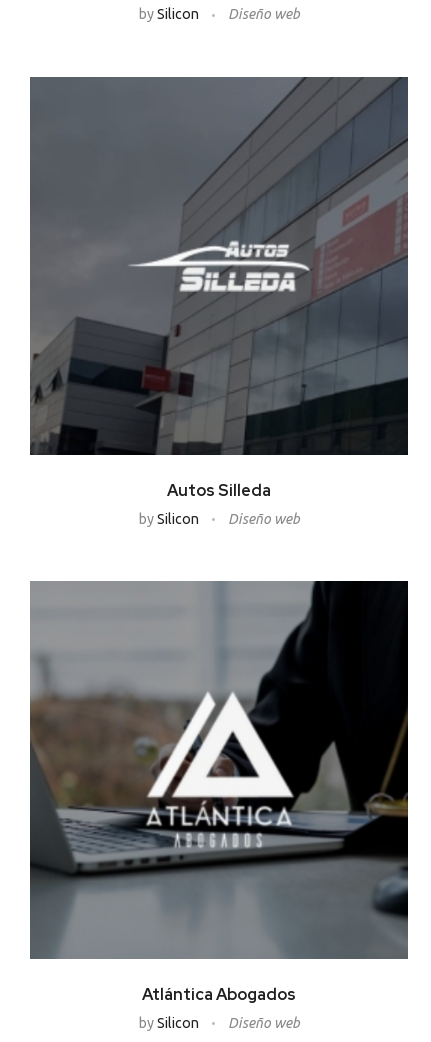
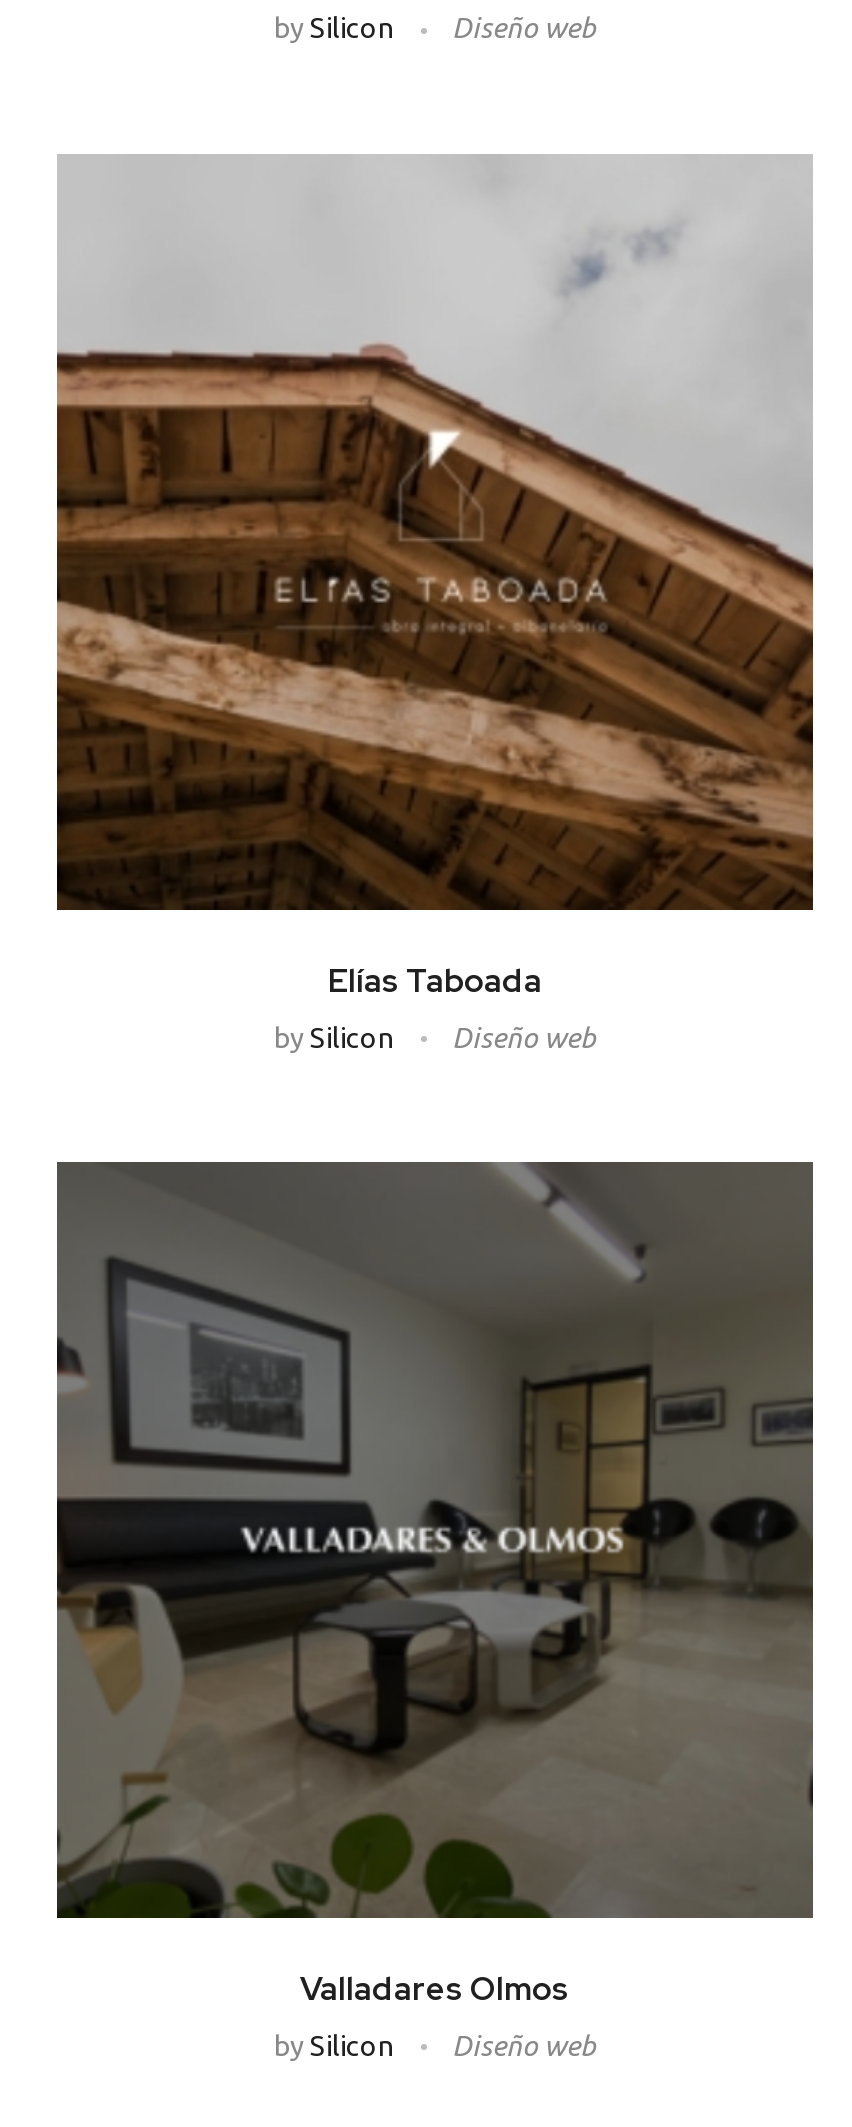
- [image]
- Autos Silleda
+ [image]
+ Elías Taboada

- [image]
- Atlántica Abogados
+ [image]
+ Valladares Olmos
